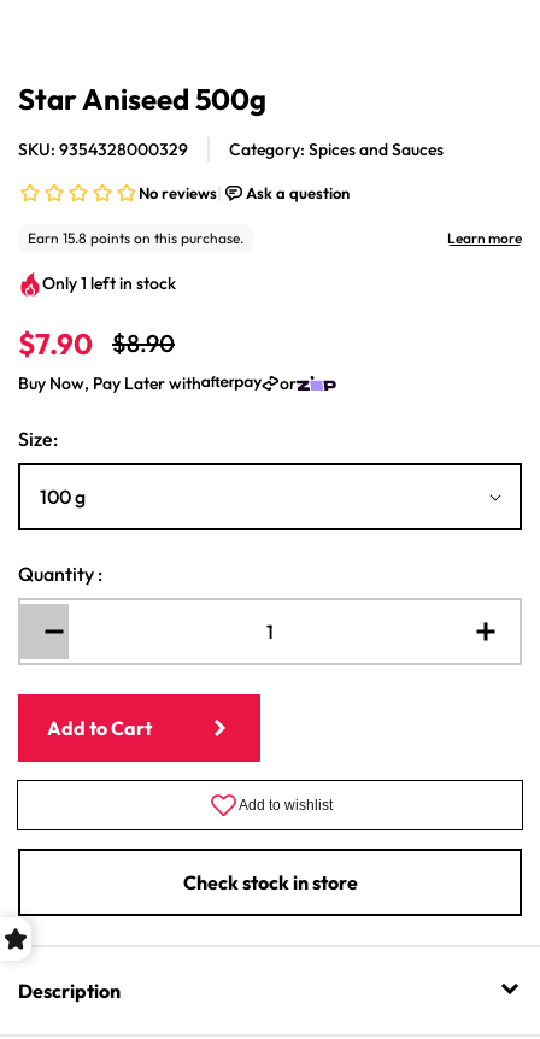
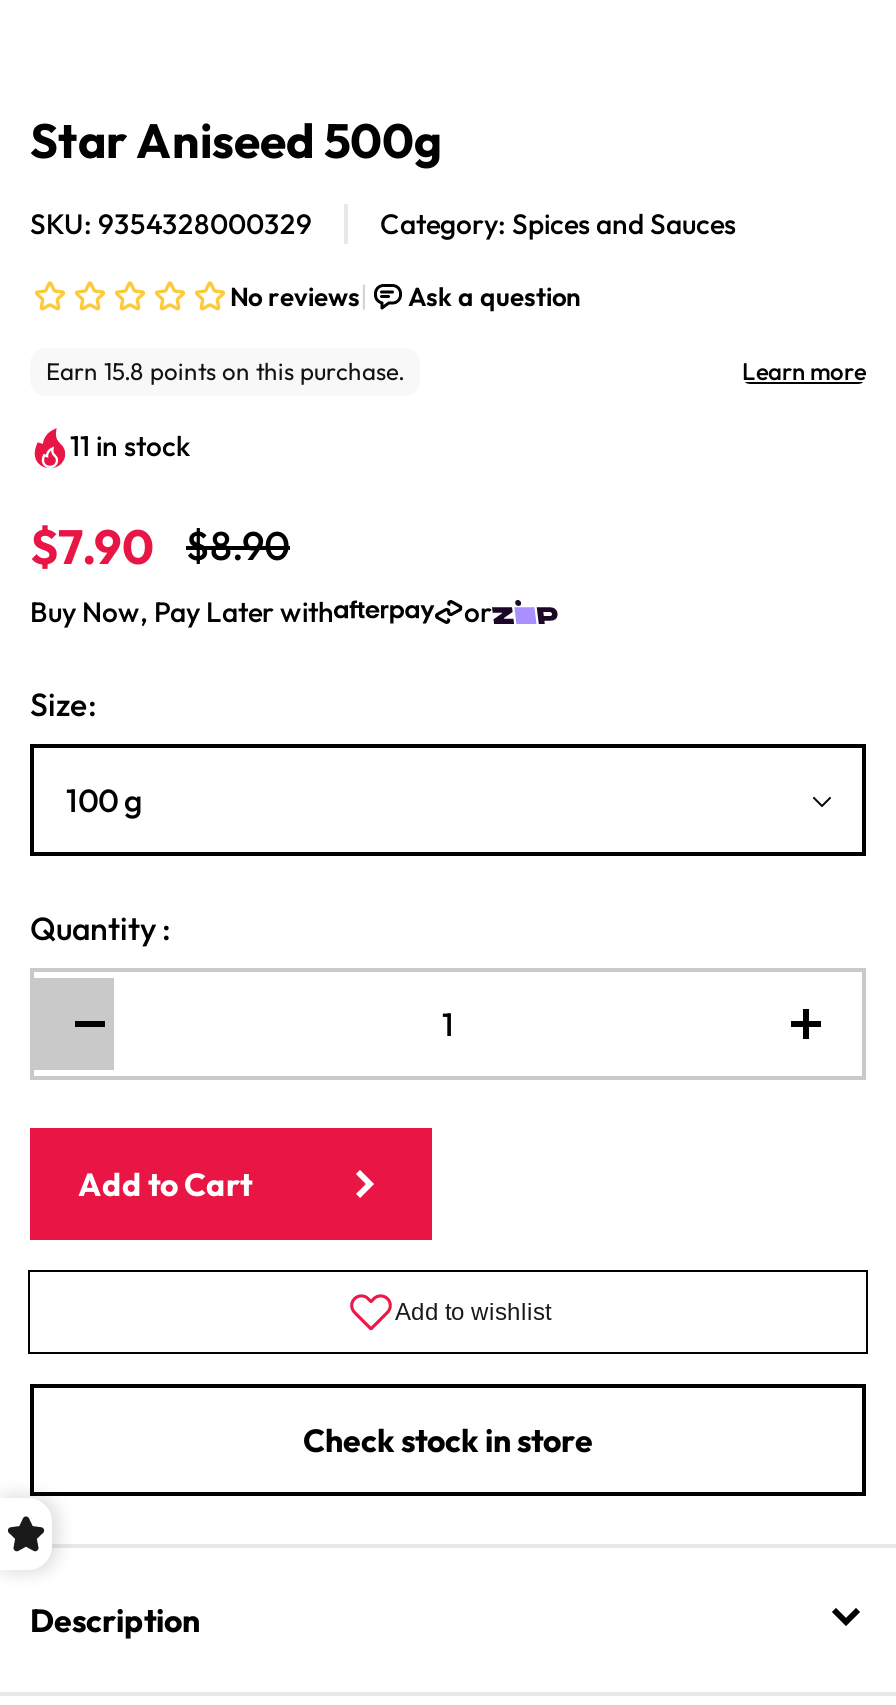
- Only 1 left in stock
+ 11 in stock
